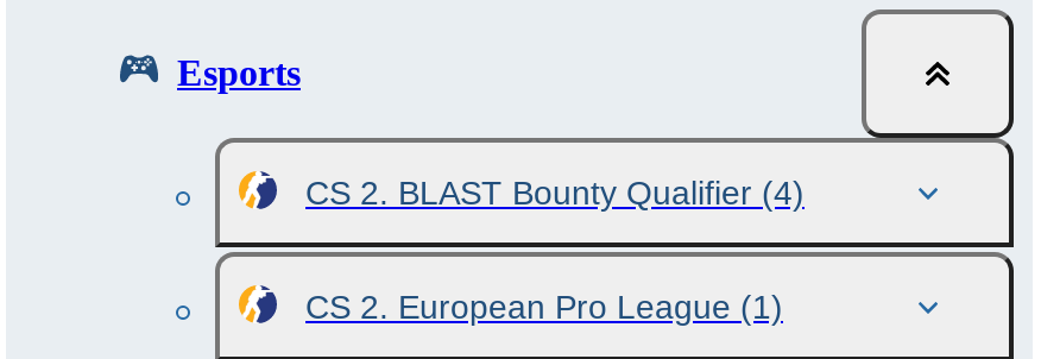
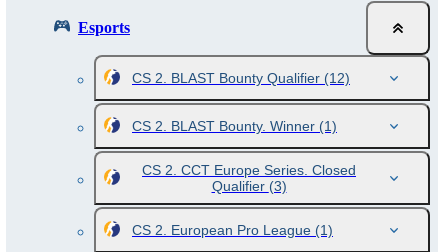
- CS 2. BLAST Bounty Qualifier (4)
+ CS 2. BLAST Bounty Qualifier (12)
+ CS 2. BLAST Bounty. Winner (1)
+ CS 2. CCT Europe Series. Closed
+ Qualifier (3)
